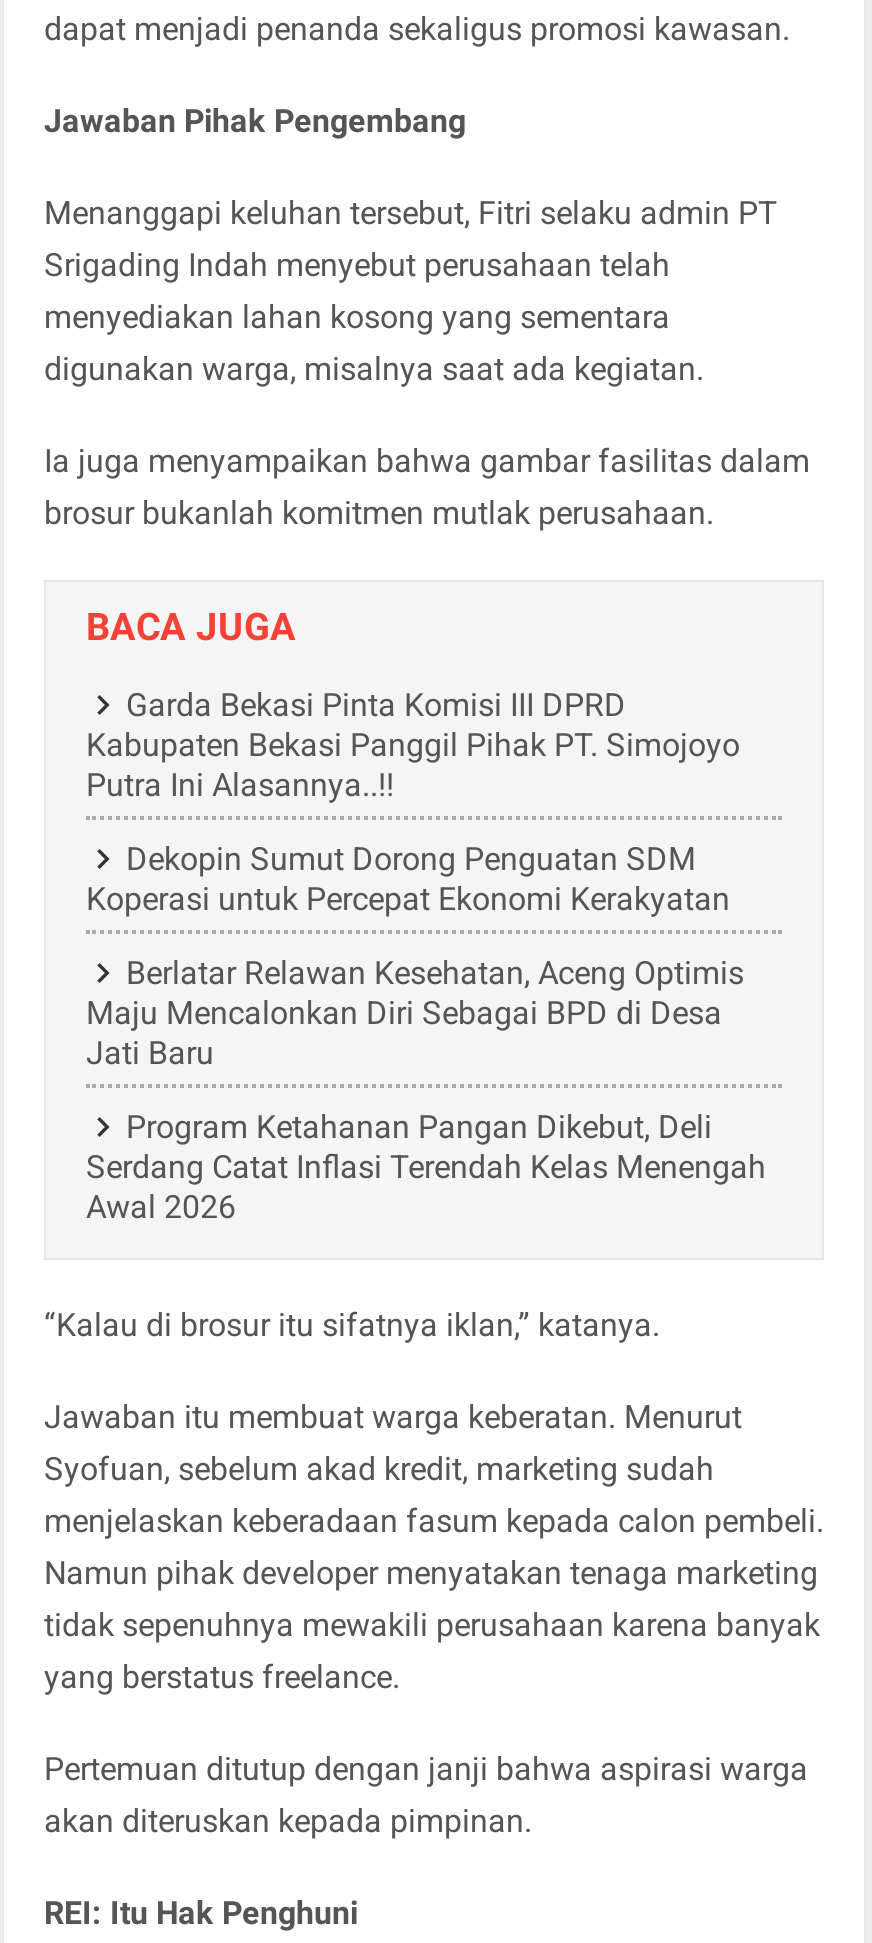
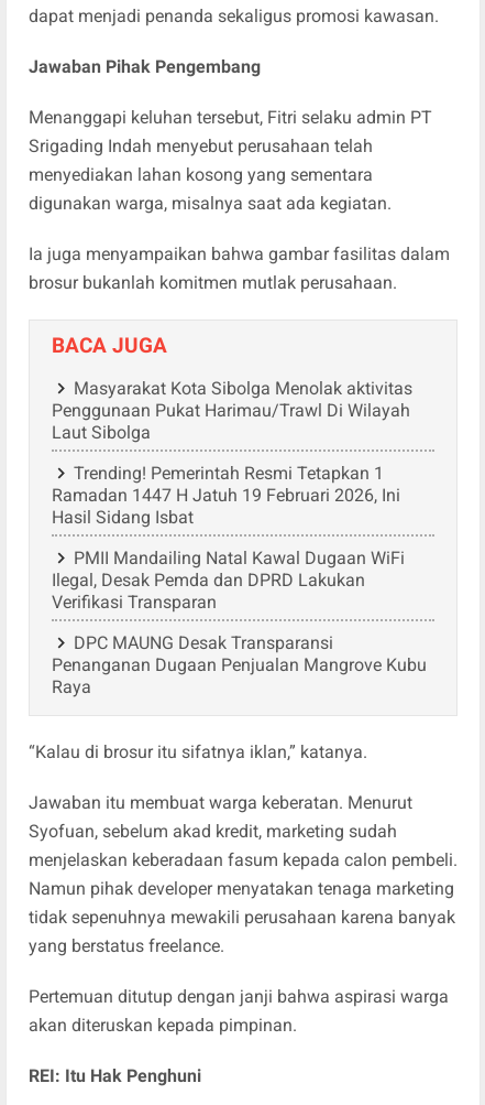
- Garda Bekasi Pinta Komisi III DPRD
- Kabupaten Bekasi Panggil Pihak PT. Simojoyo
- Putra Ini Alasannya..!!
+ Masyarakat Kota Sibolga Menolak aktivitas
+ Penggunaan Pukat Harimau/Trawl Di Wilayah
+ Laut Sibolga

- Dekopin Sumut Dorong Penguatan SDM
- Koperasi untuk Percepat Ekonomi Kerakyatan
+ Trending! Pemerintah Resmi Tetapkan 1
+ Ramadan 1447 H Jatuh 19 Februari 2026, Ini
+ Hasil Sidang Isbat

- Berlatar Relawan Kesehatan, Aceng Optimis
- Maju Mencalonkan Diri Sebagai BPD di Desa
- Jati Baru
+ PMII Mandailing Natal Kawal Dugaan WiFi
+ Ilegal, Desak Pemda dan DPRD Lakukan
+ Verifikasi Transparan

- Program Ketahanan Pangan Dikebut, Deli
- Serdang Catat Inflasi Terendah Kelas Menengah
- Awal 2026
+ DPC MAUNG Desak Transparansi
+ Penanganan Dugaan Penjualan Mangrove Kubu
+ Raya
